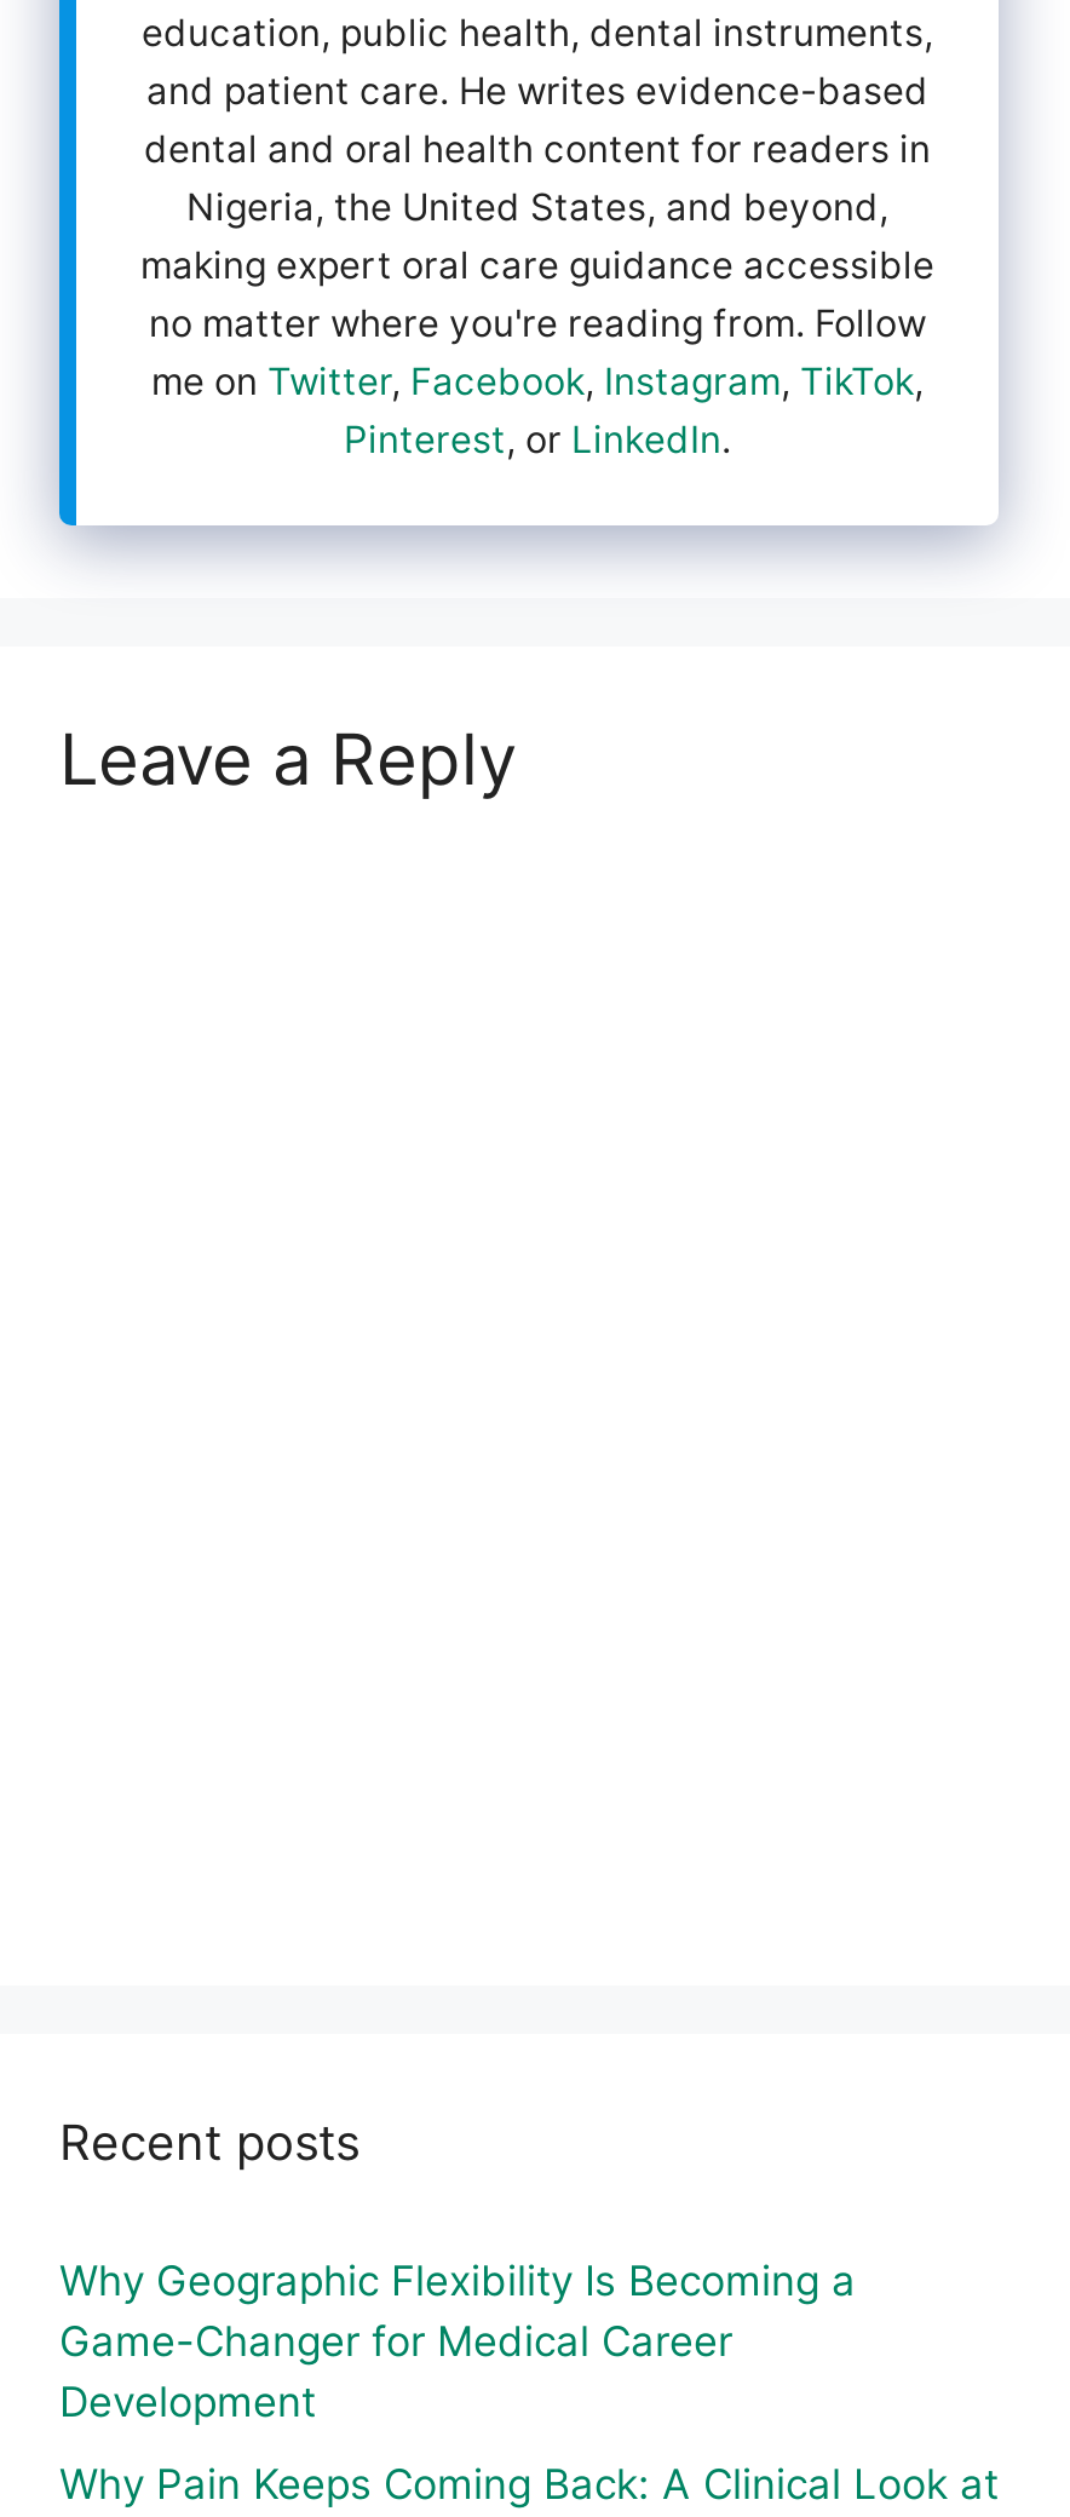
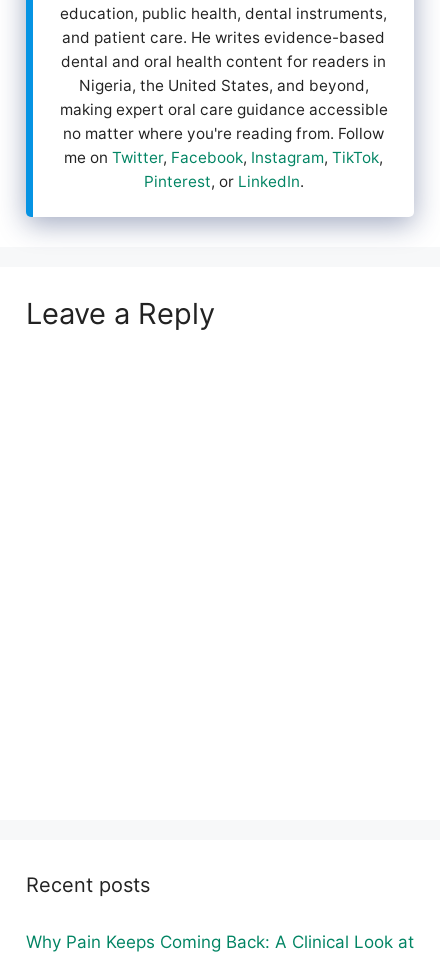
- Why Geographic Flexibility Is Becoming a
- Game-Changer for Medical Career
- Development
